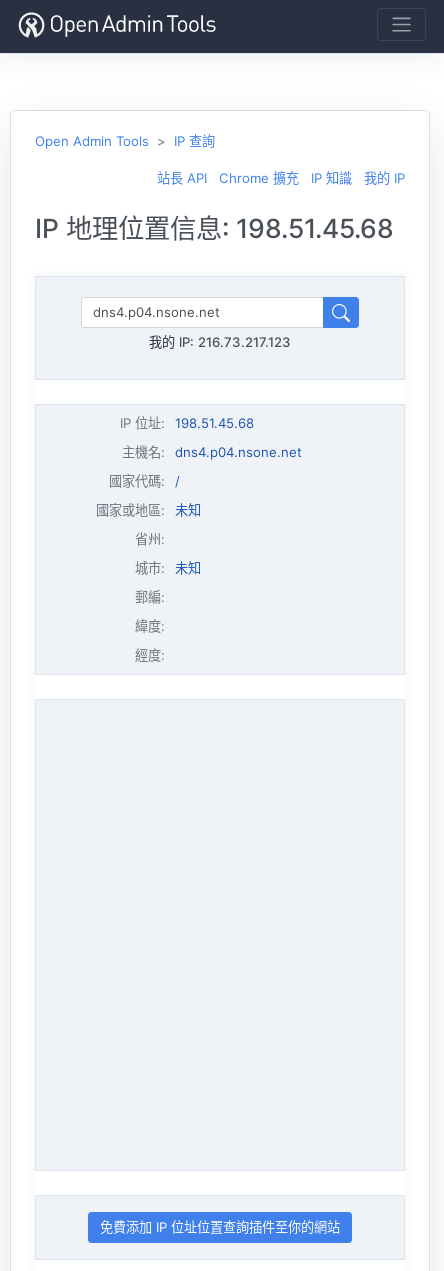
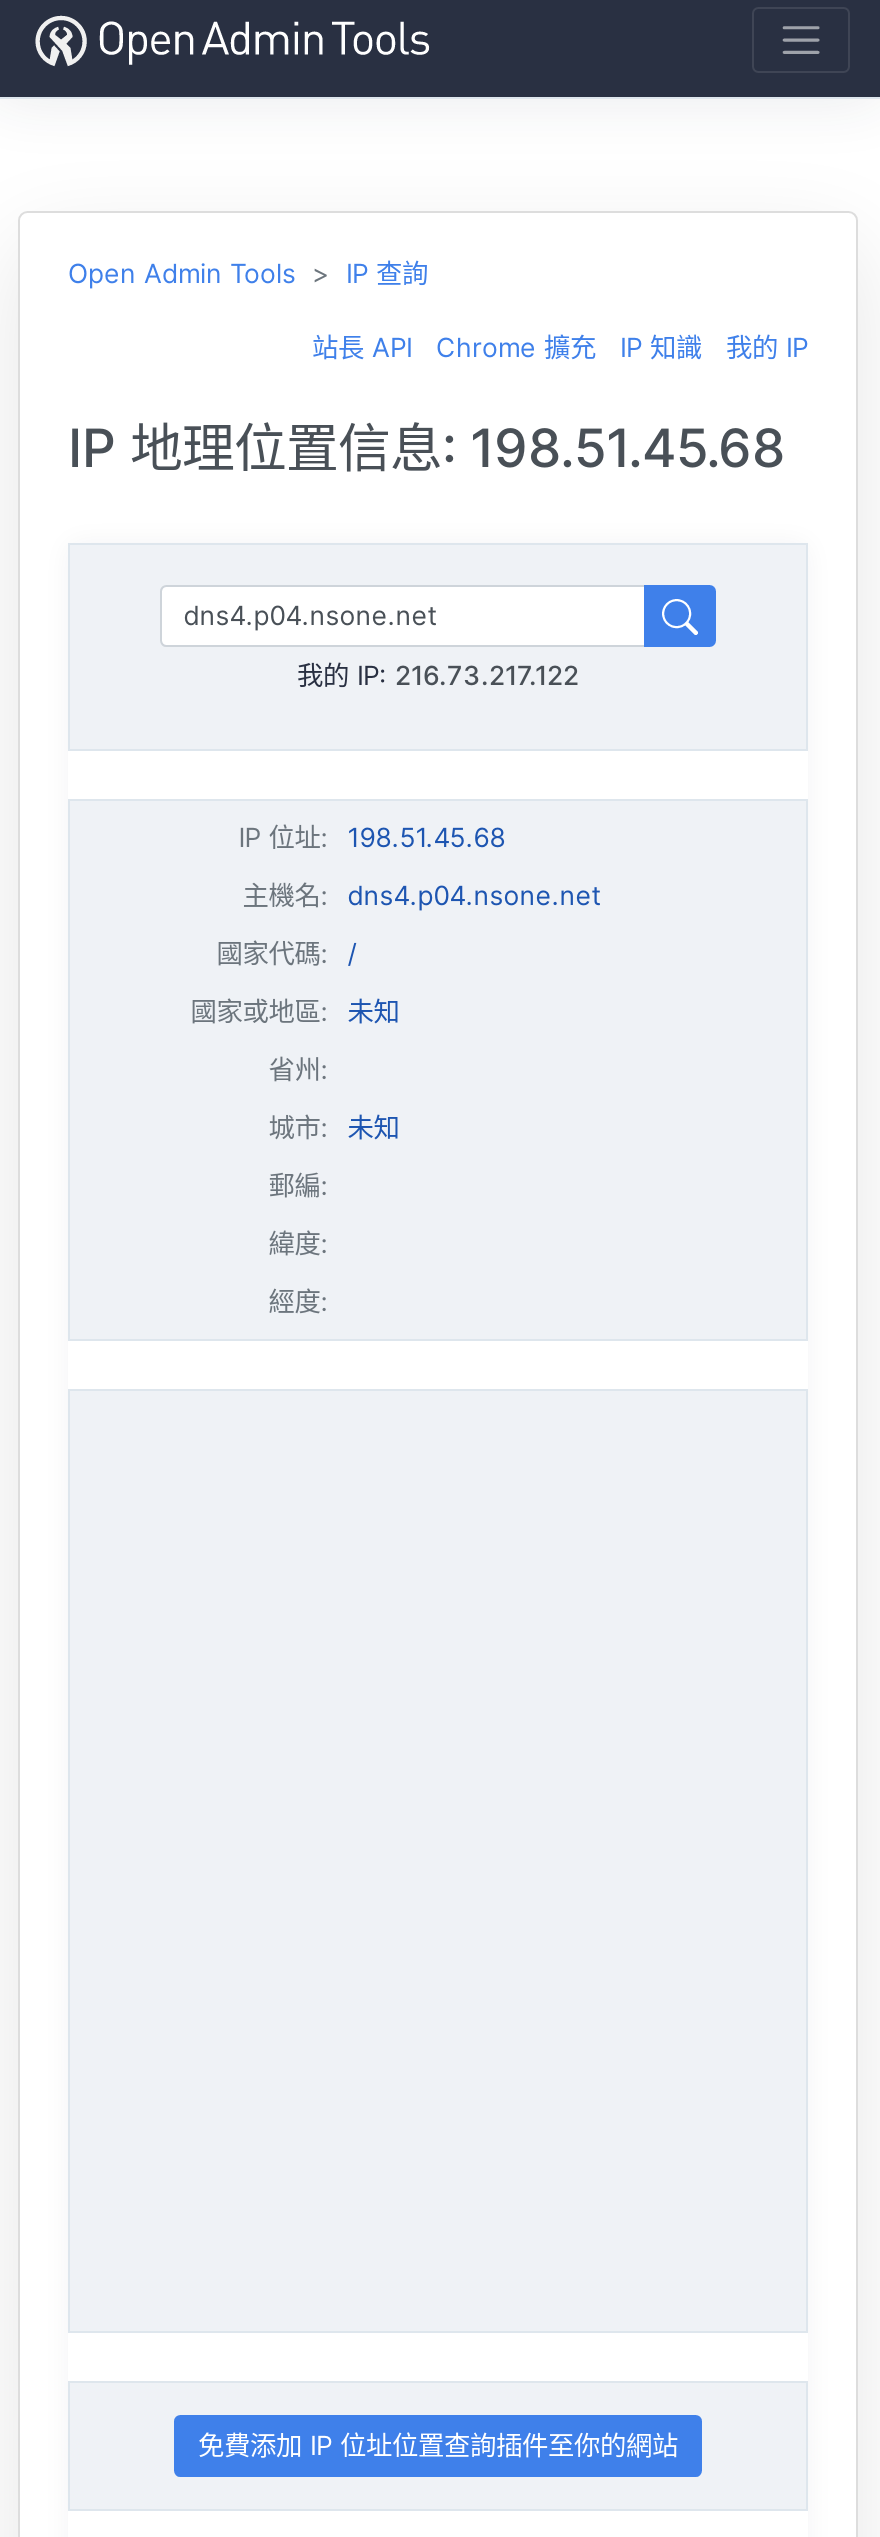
- 我的 IP: 216.73.217.123
+ 我的 IP: 216.73.217.122
